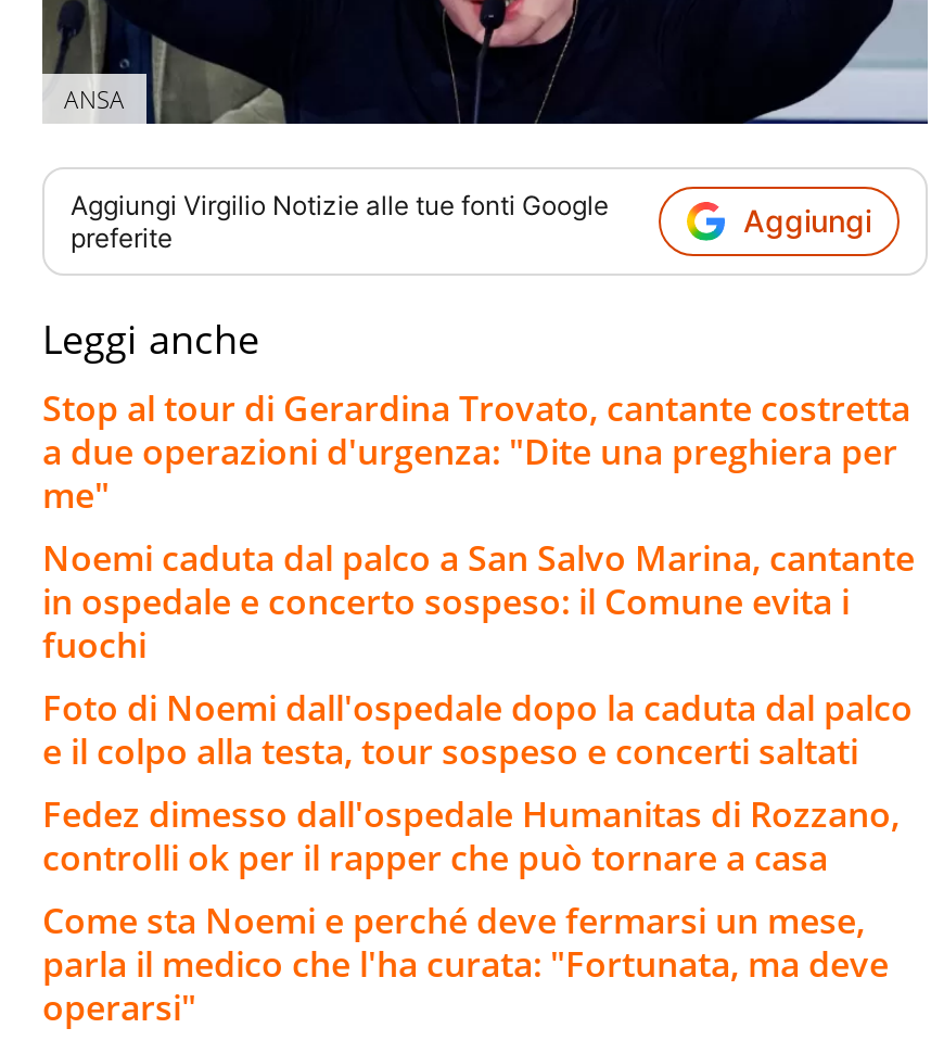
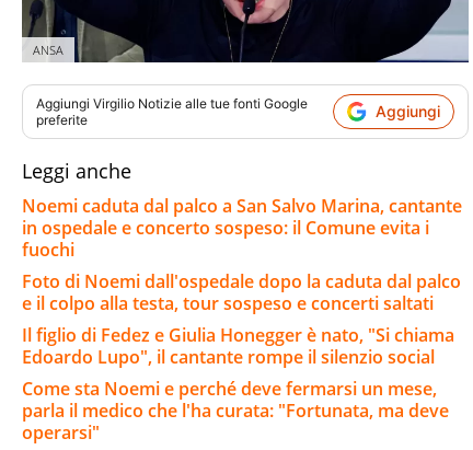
- Stop al tour di Gerardina Trovato, cantante costretta
- a due operazioni d'urgenza: "Dite una preghiera per
- me"

- Fedez dimesso dall'ospedale Humanitas di Rozzano,
- controlli ok per il rapper che può tornare a casa
+ Il figlio di Fedez e Giulia Honegger è nato, "Si chiama
+ Edoardo Lupo", il cantante rompe il silenzio social
